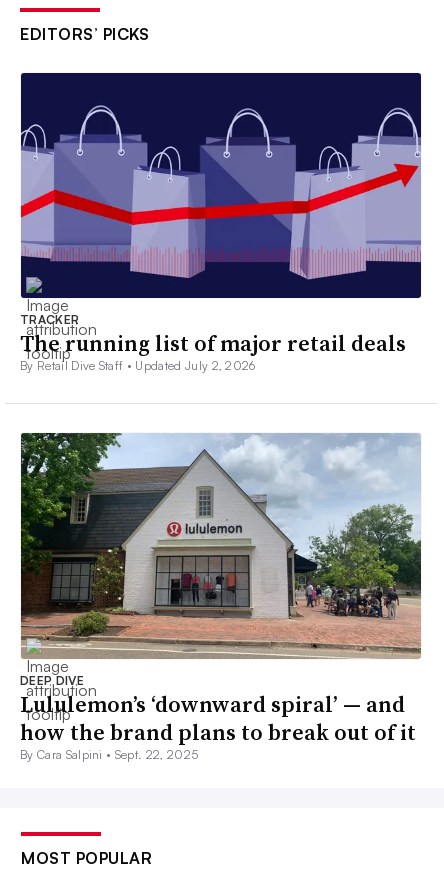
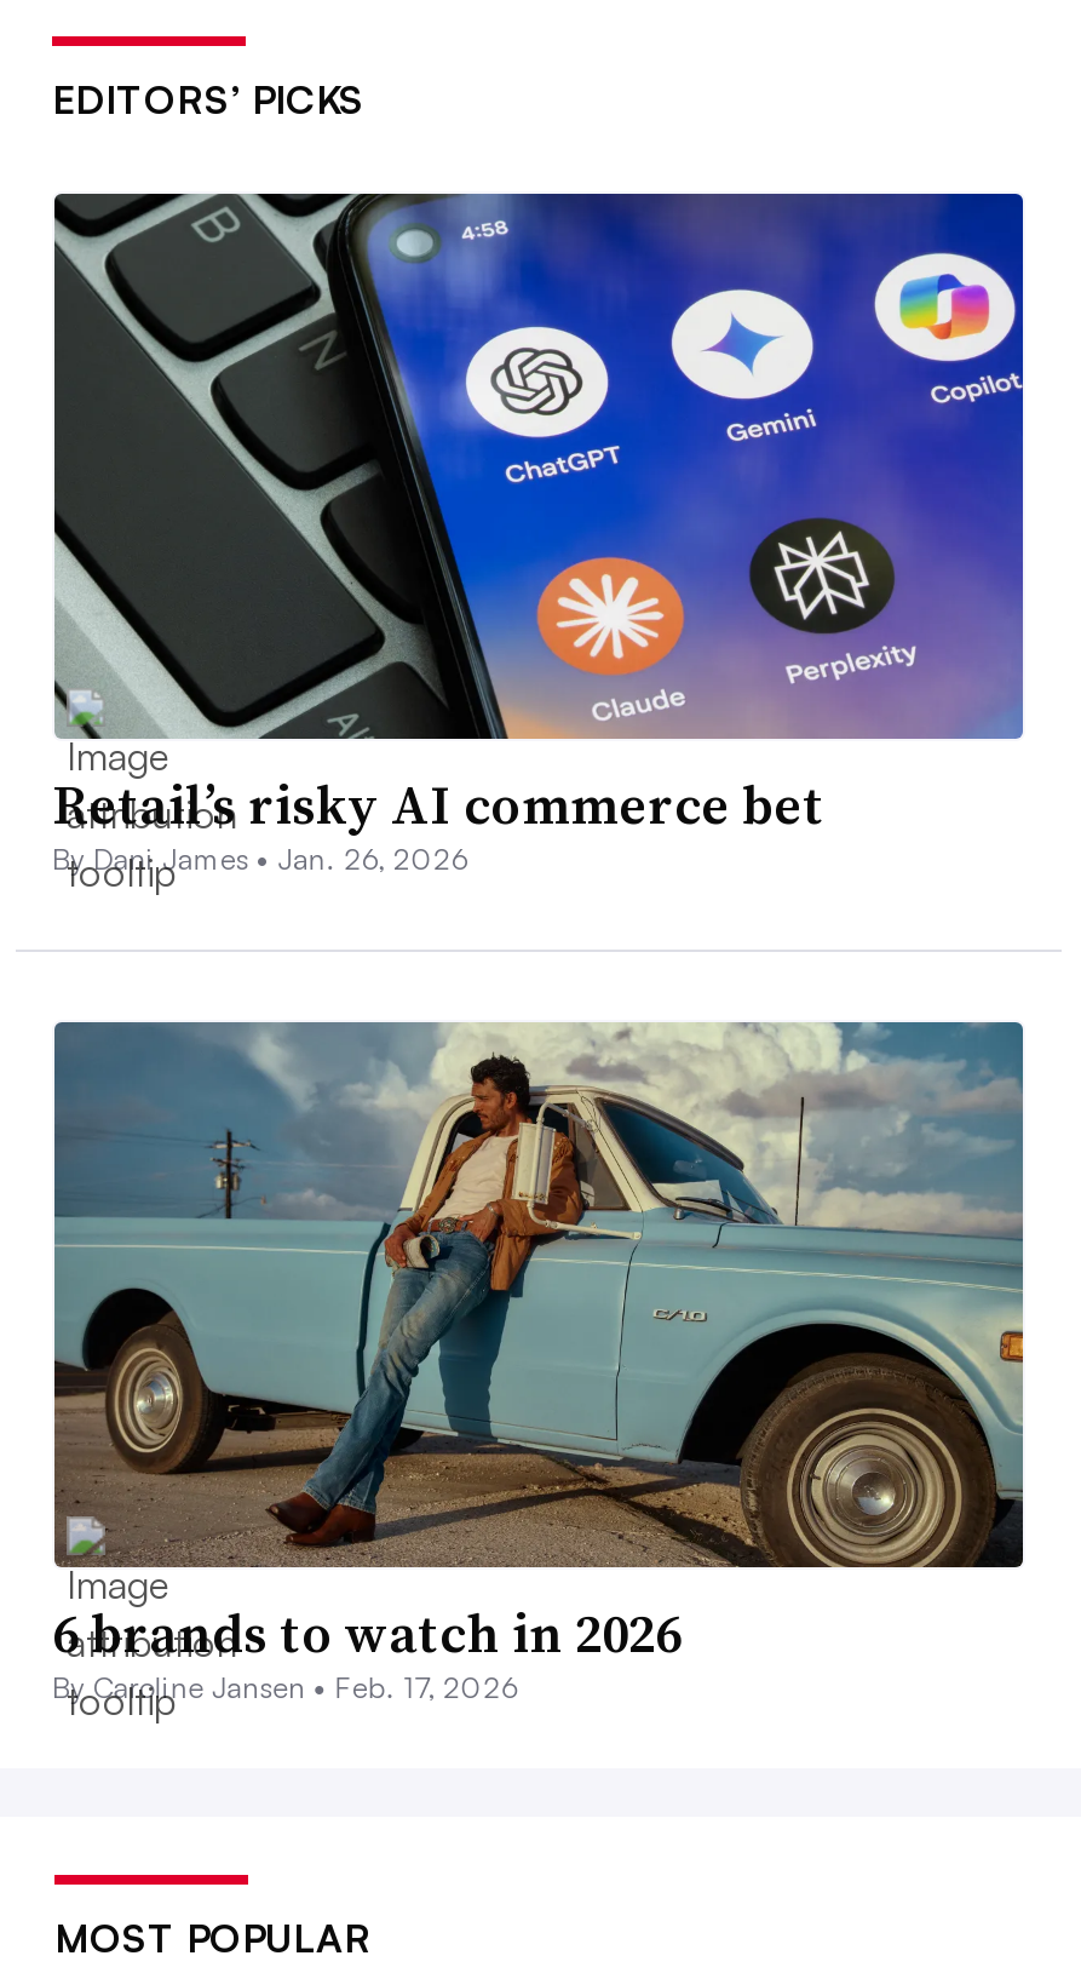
- [image]
+ [image]

- TRACKER
- The running list of major retail deals
- By Retail Dive Staff • Updated July 2, 2026
+ Retail’s risky AI commerce bet
+ By Dani James • Jan. 26, 2026

- [image]
- DEEP DIVE
- Lululemon’s ‘downward spiral’ — and
- how the brand plans to break out of it
- By Cara Salpini • Sept. 22, 2025
+ [image]
+ 6 brands to watch in 2026
+ By Caroline Jansen • Feb. 17, 2026
